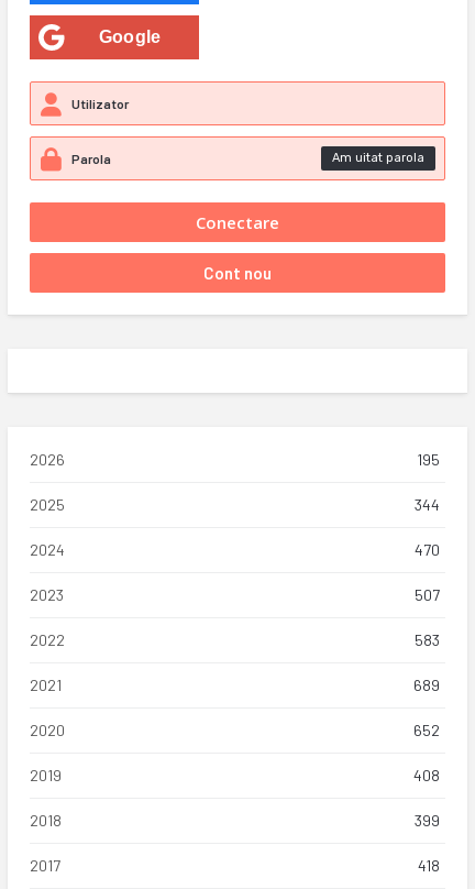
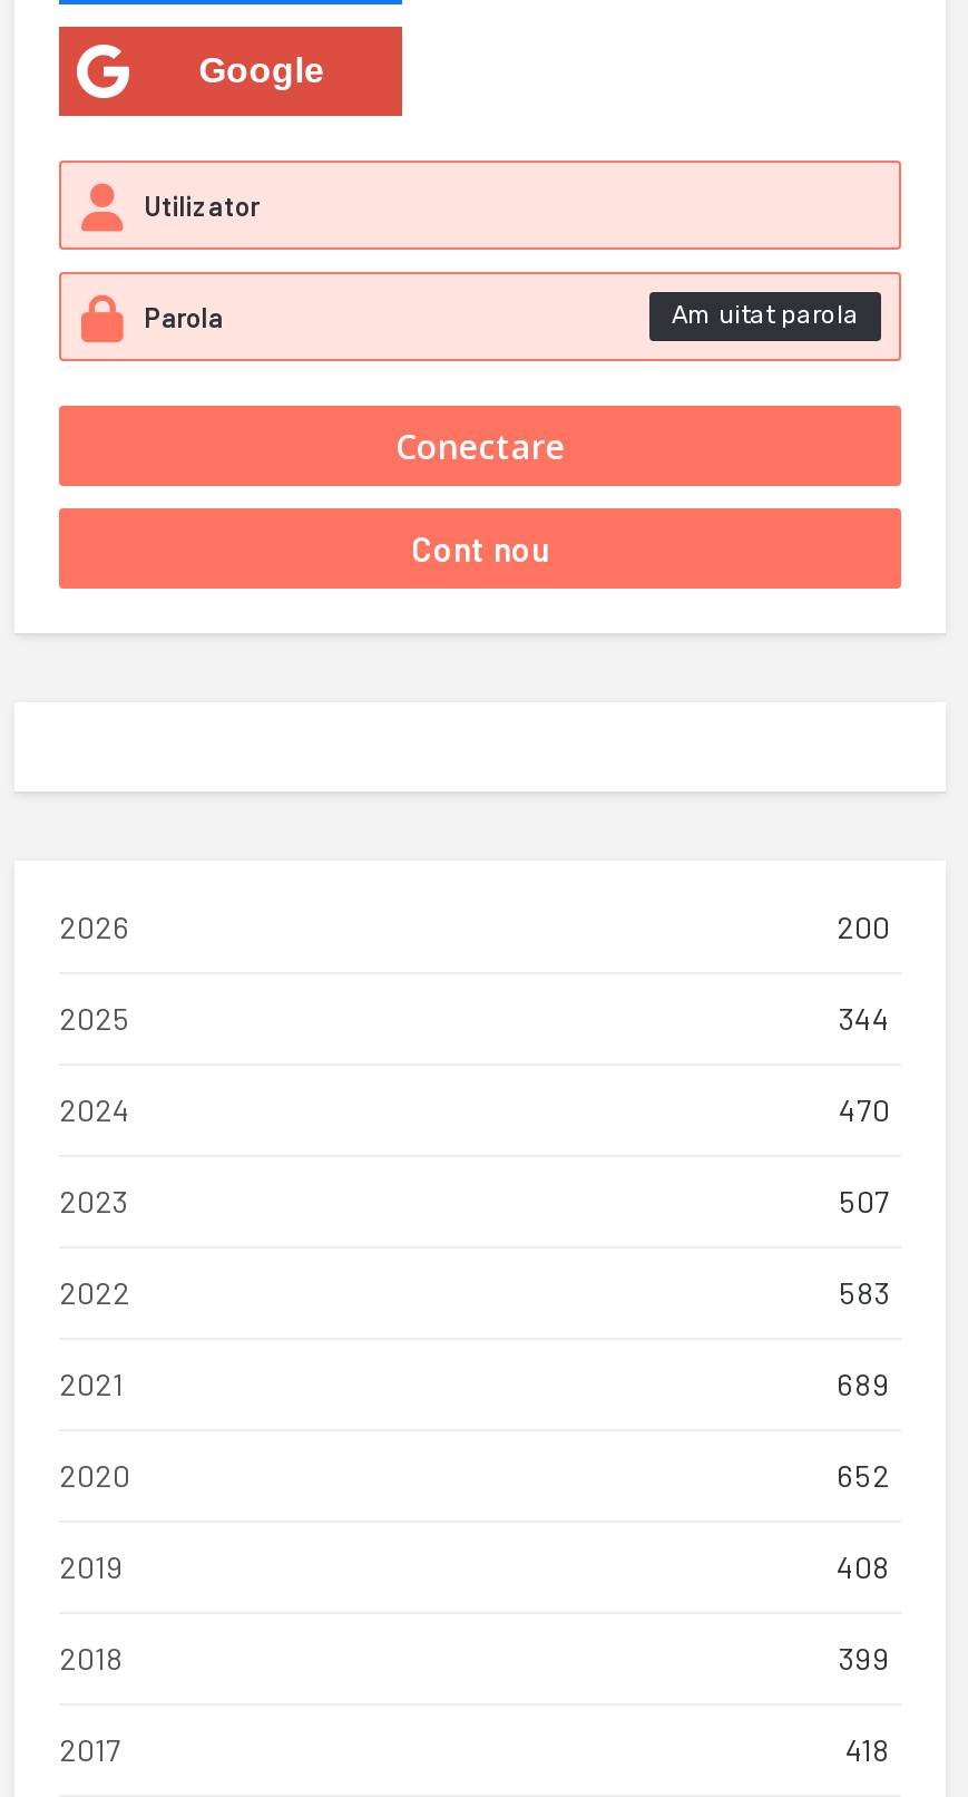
- 195
+ 200
